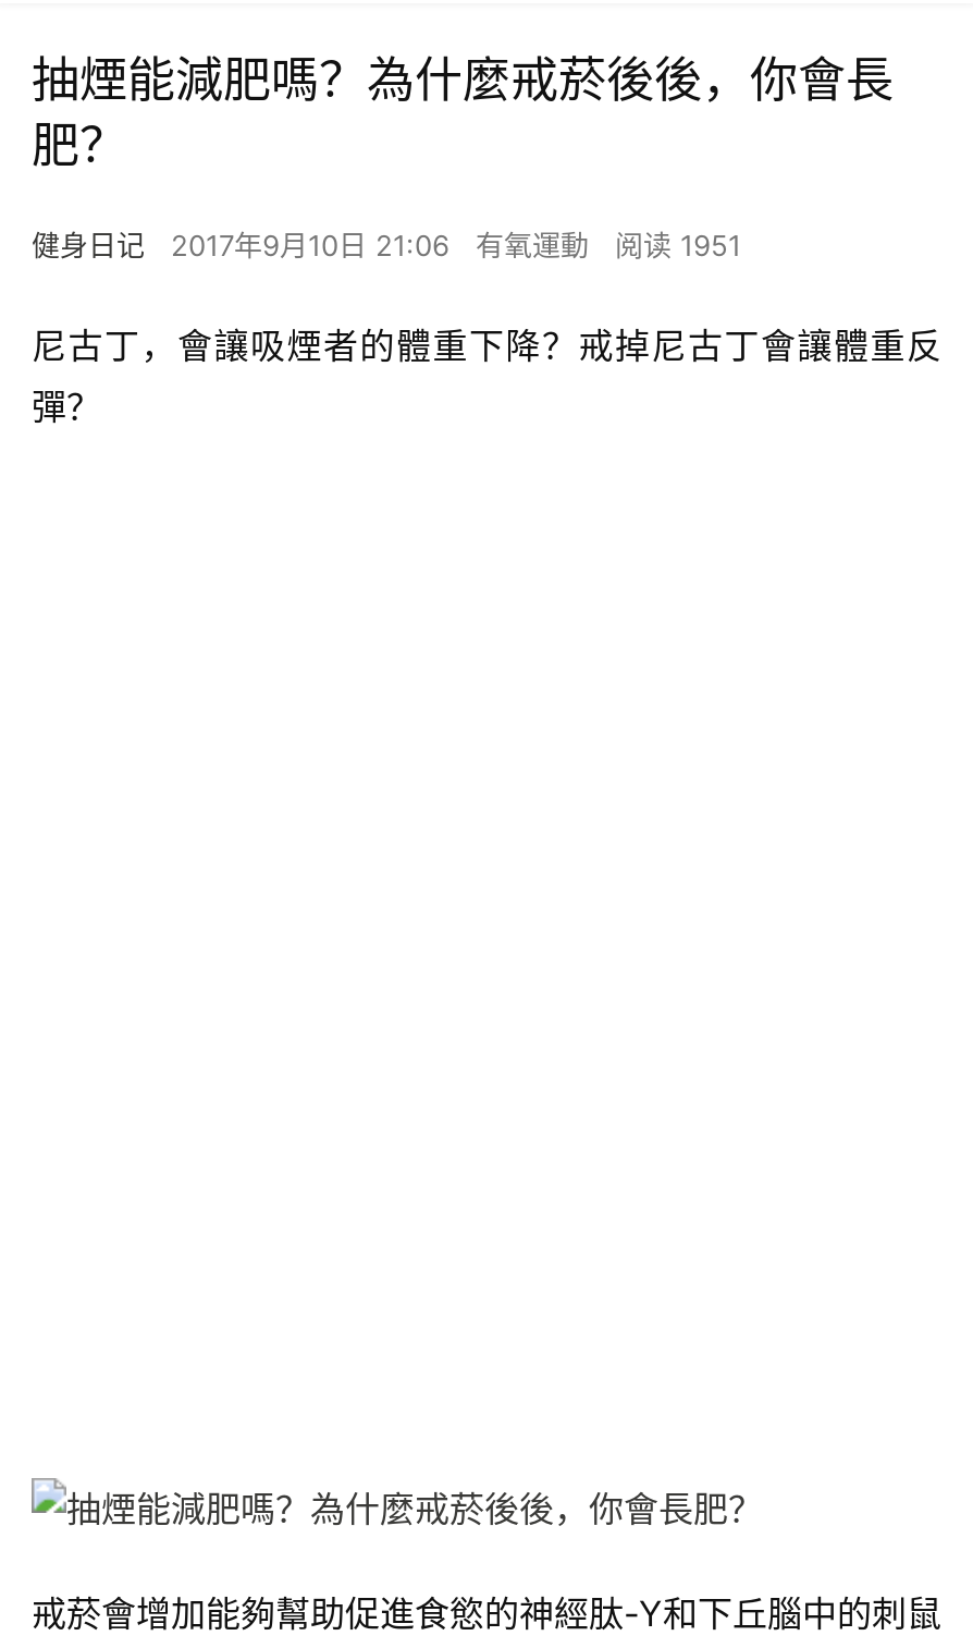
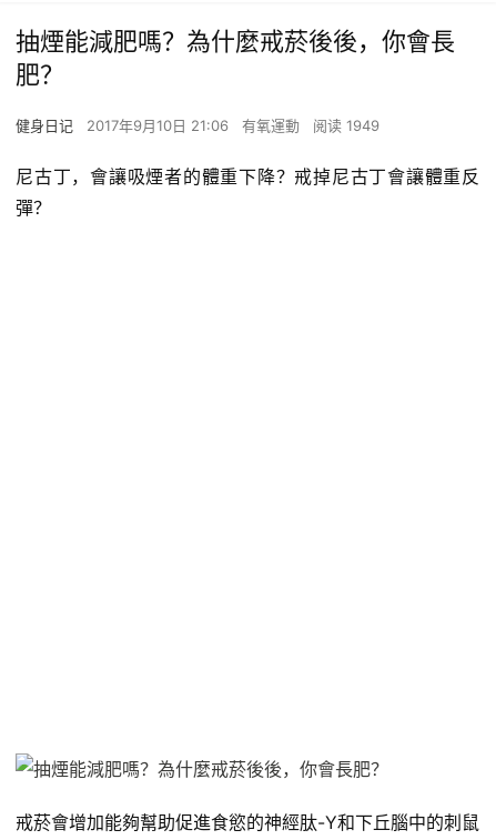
- 健身日记 2017年9月10日 21:06 有氧運動 阅读 1951
+ 健身日记 2017年9月10日 21:06 有氧運動 阅读 1949
